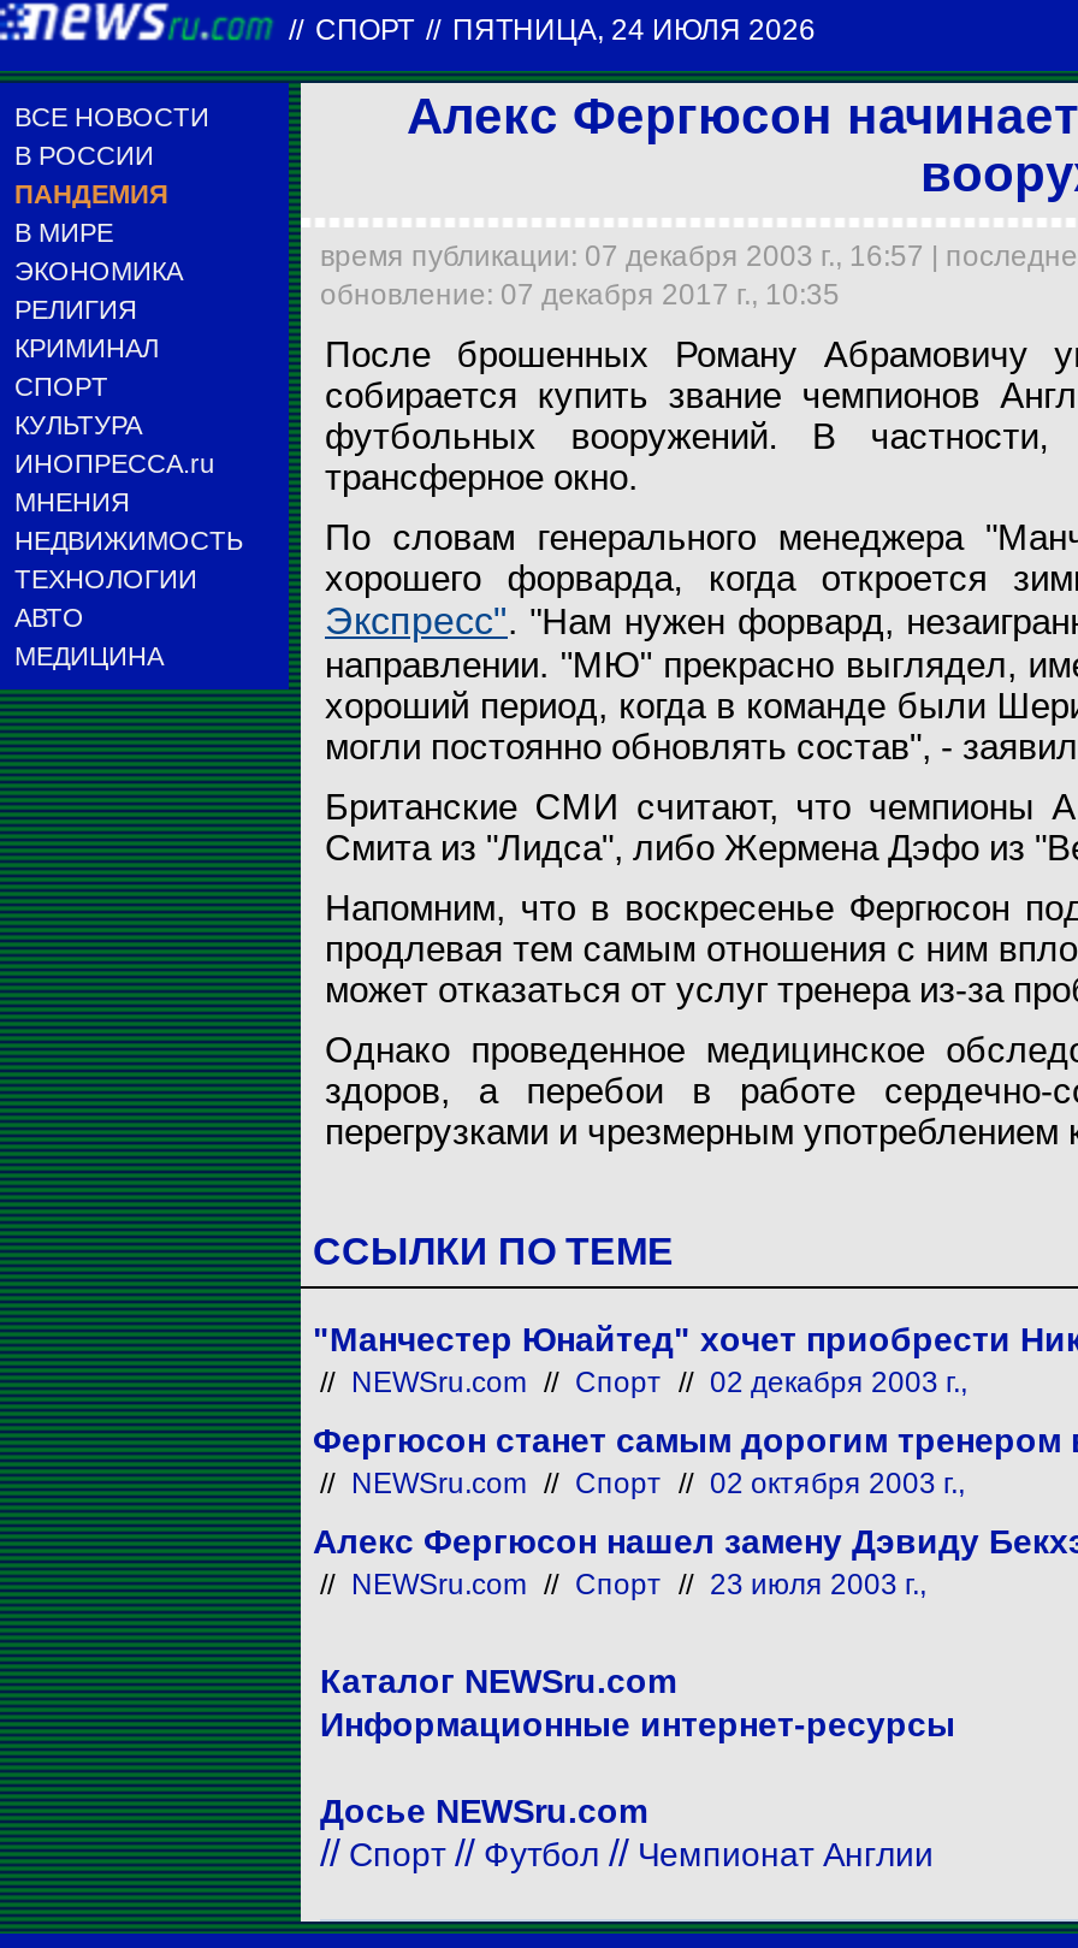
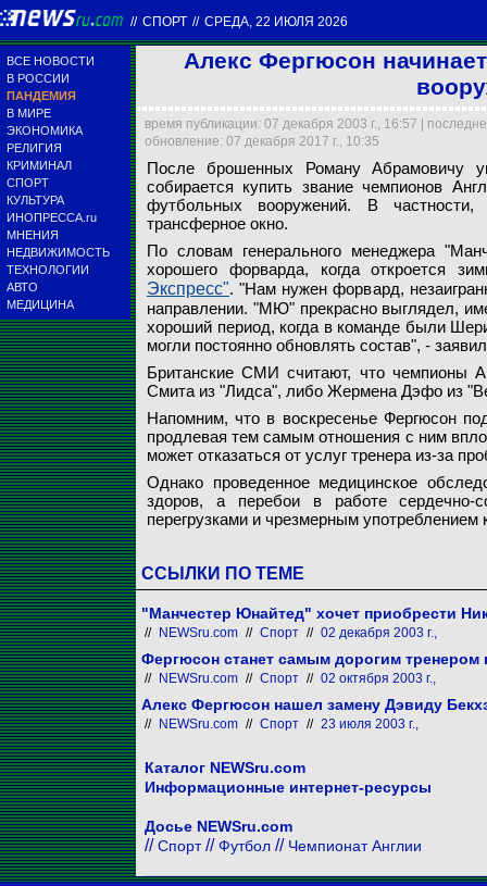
- // СПОРТ // ПЯТНИЦА, 24 ИЮЛЯ 2026
+ // СПОРТ // СРЕДА, 22 ИЮЛЯ 2026
